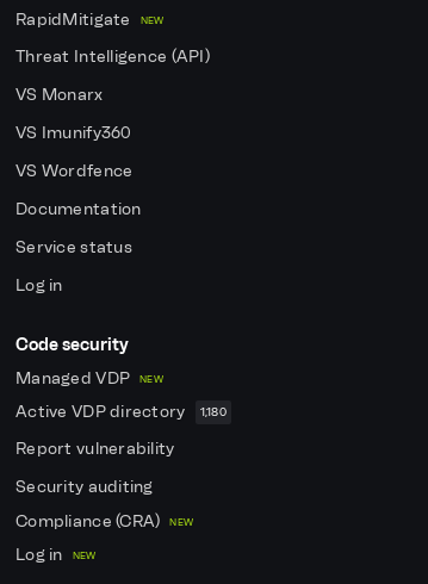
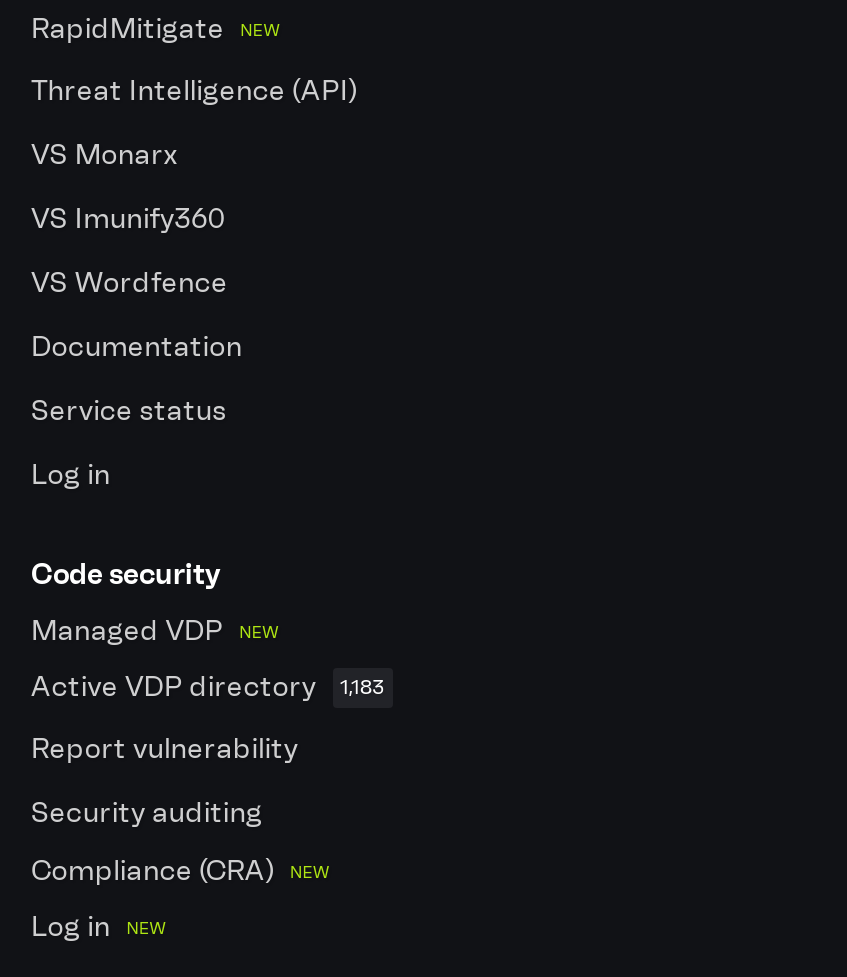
- Active VDP directory 1,180
+ Active VDP directory 1,183
